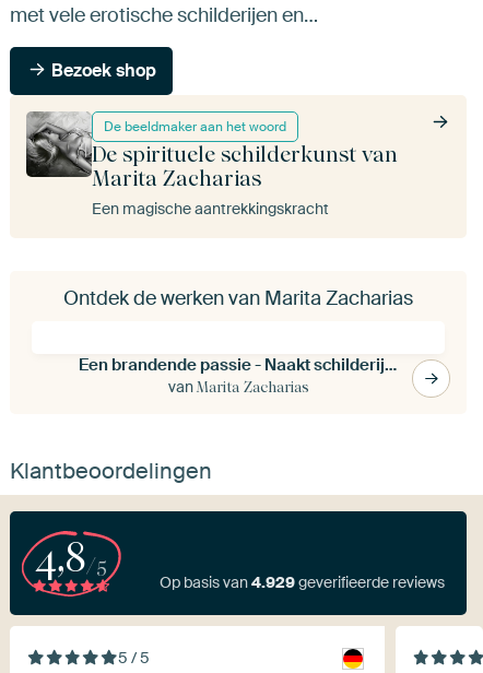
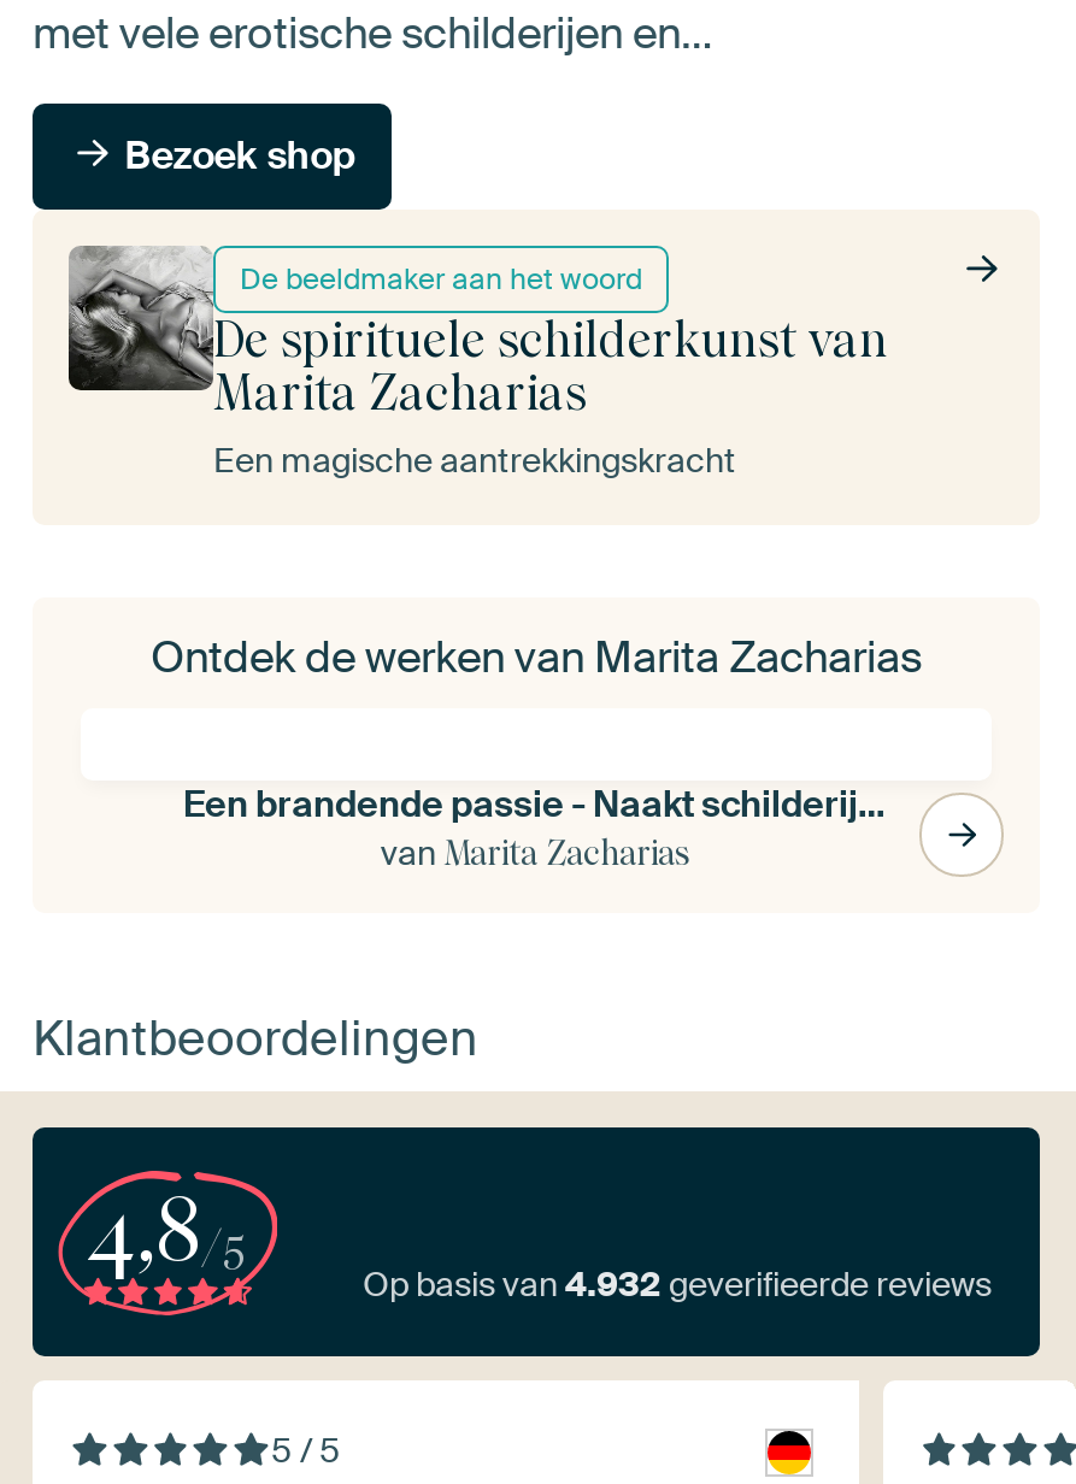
- Op basis van 4.929 geverifieerde reviews
+ Op basis van 4.932 geverifieerde reviews
